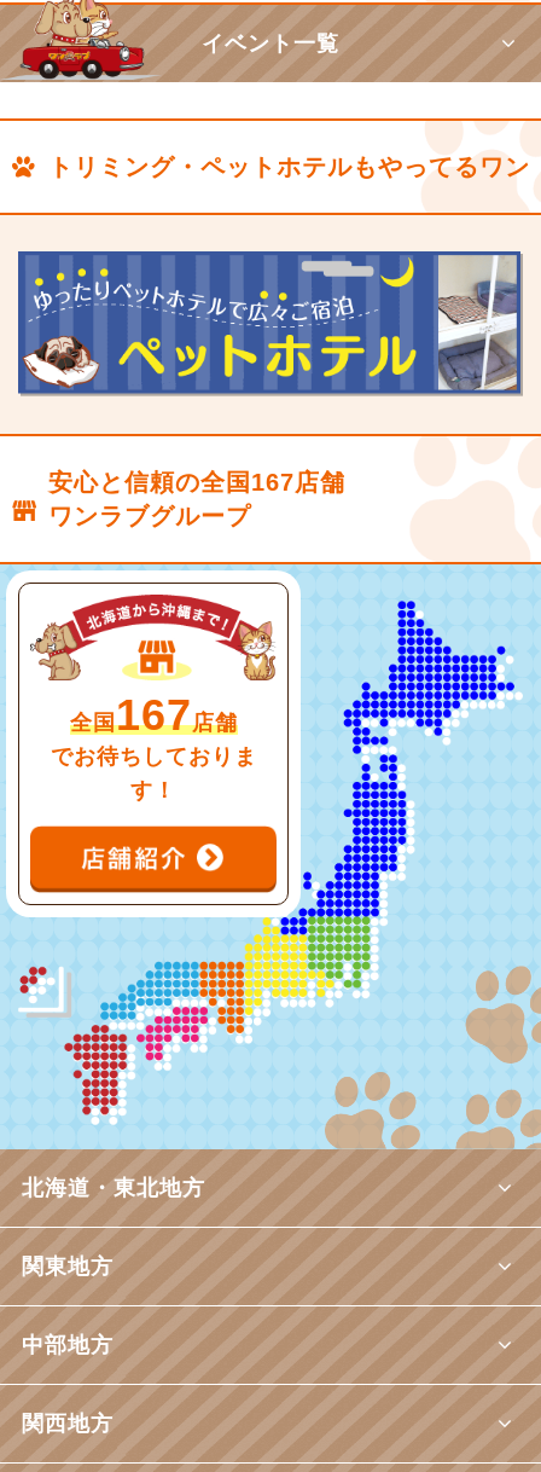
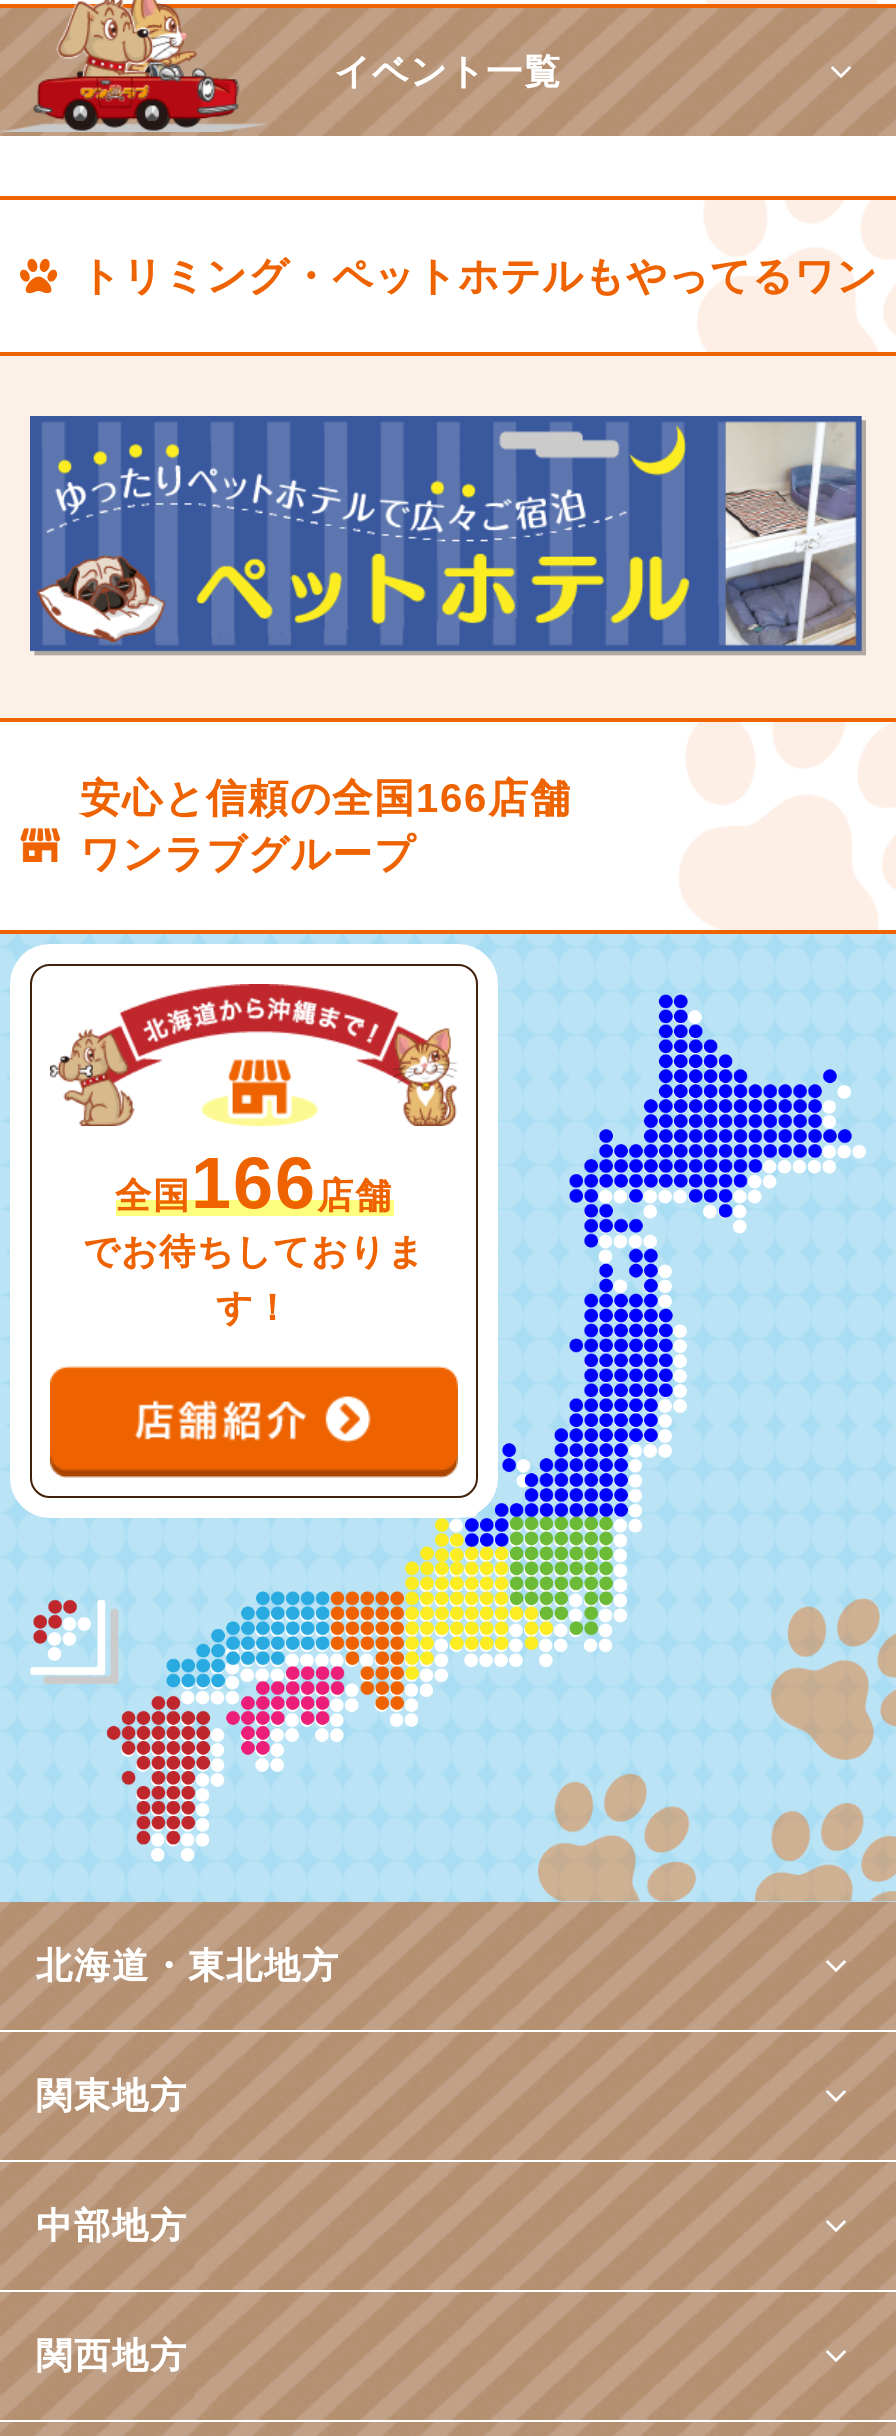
- 安心と信頼の全国167店舗
+ 安心と信頼の全国166店舗

- 全国167店舗
+ 全国166店舗
